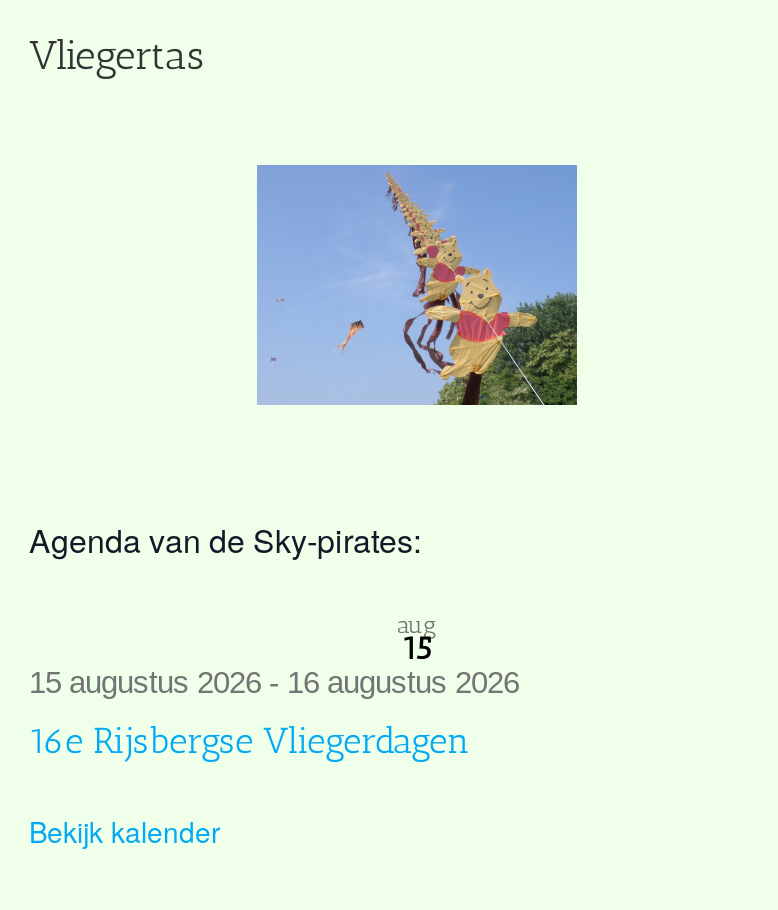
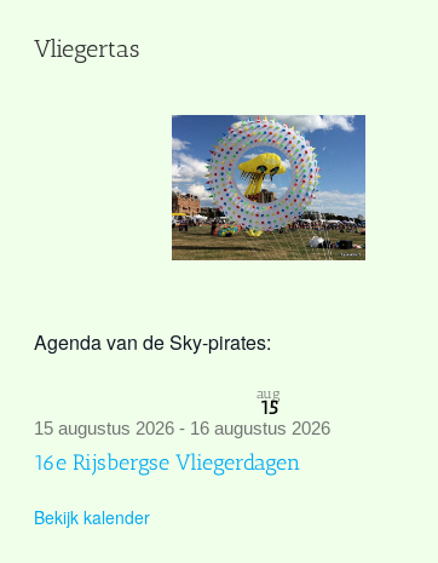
- [image]
+ [image]
